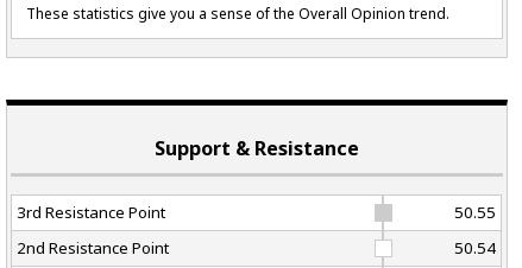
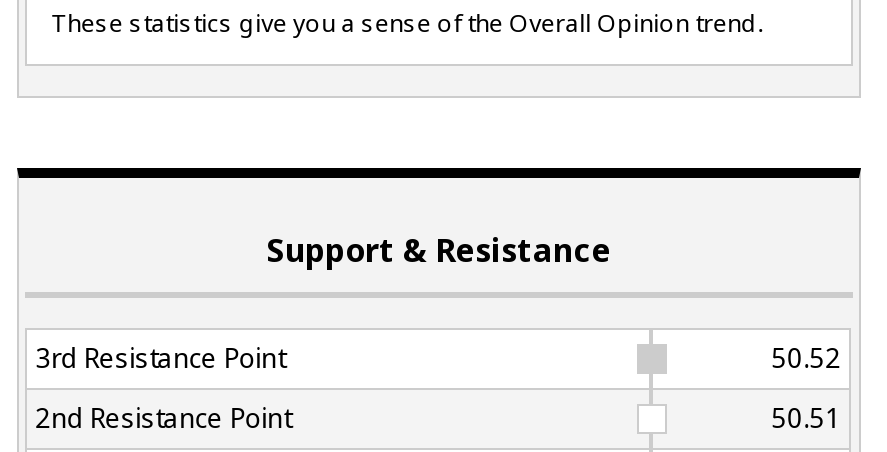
- 50.55
+ 50.52

- 50.54
+ 50.51
